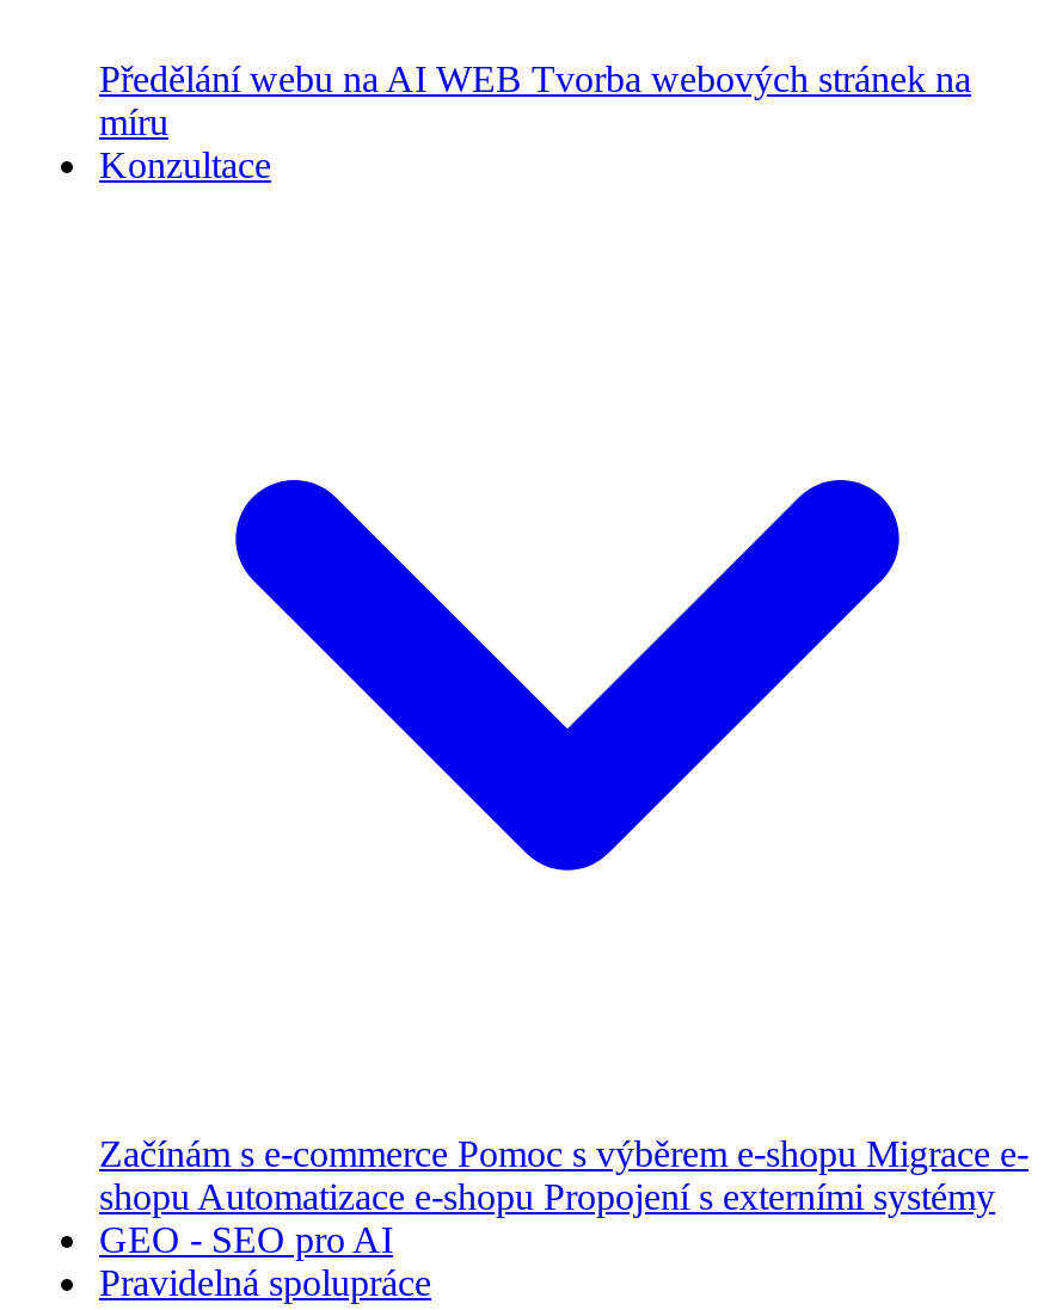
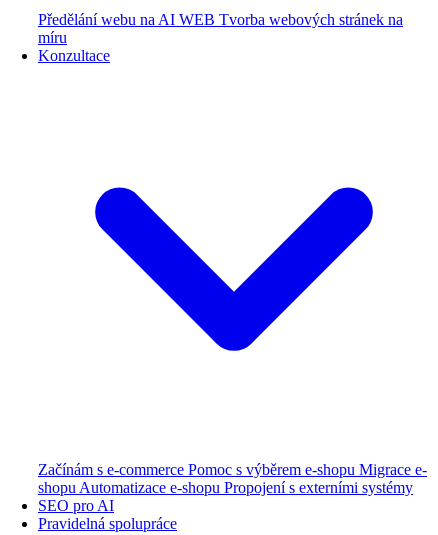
- GEO - SEO pro AI
+ SEO pro AI
